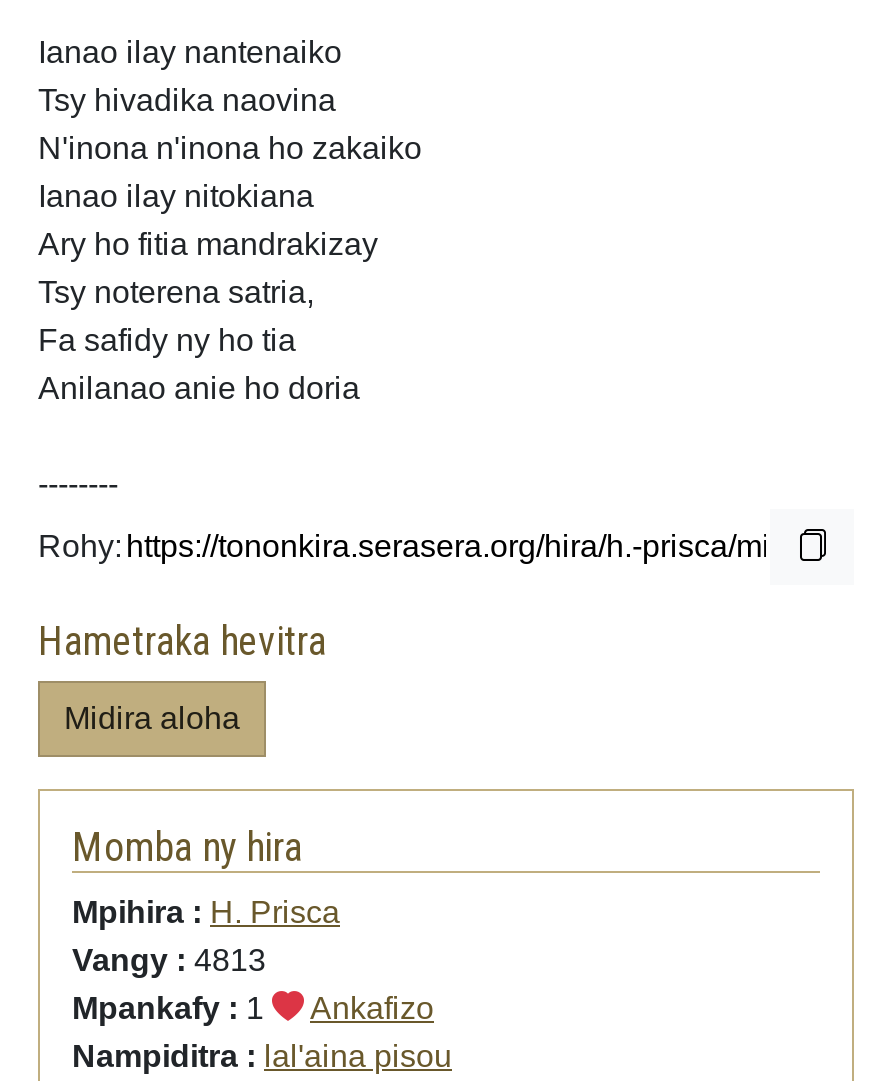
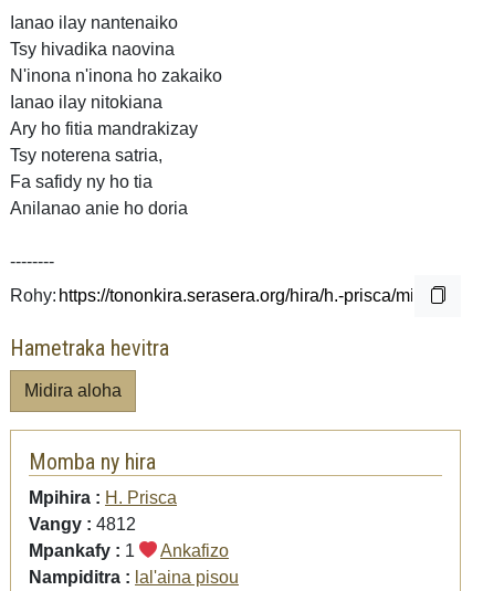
- Vangy : 4813
+ Vangy : 4812
